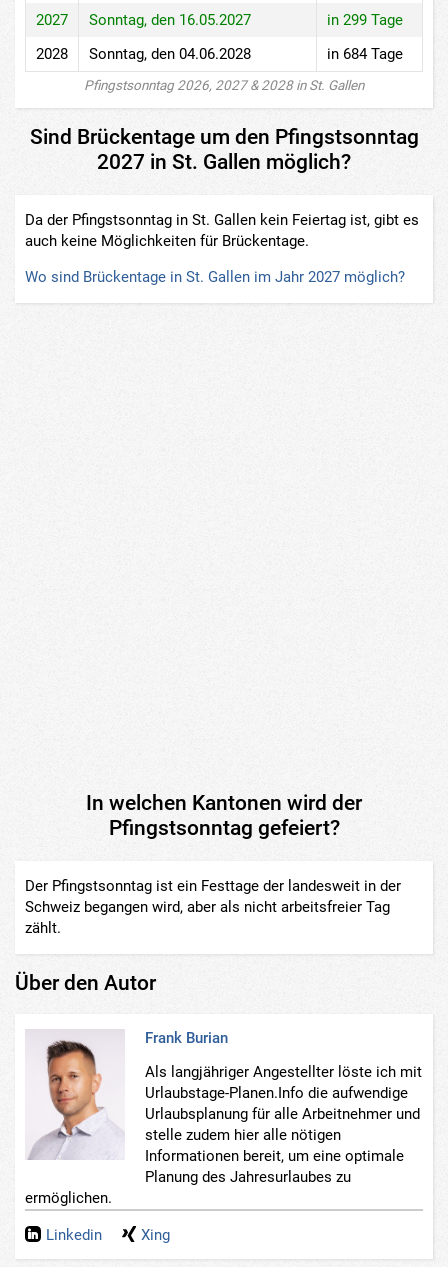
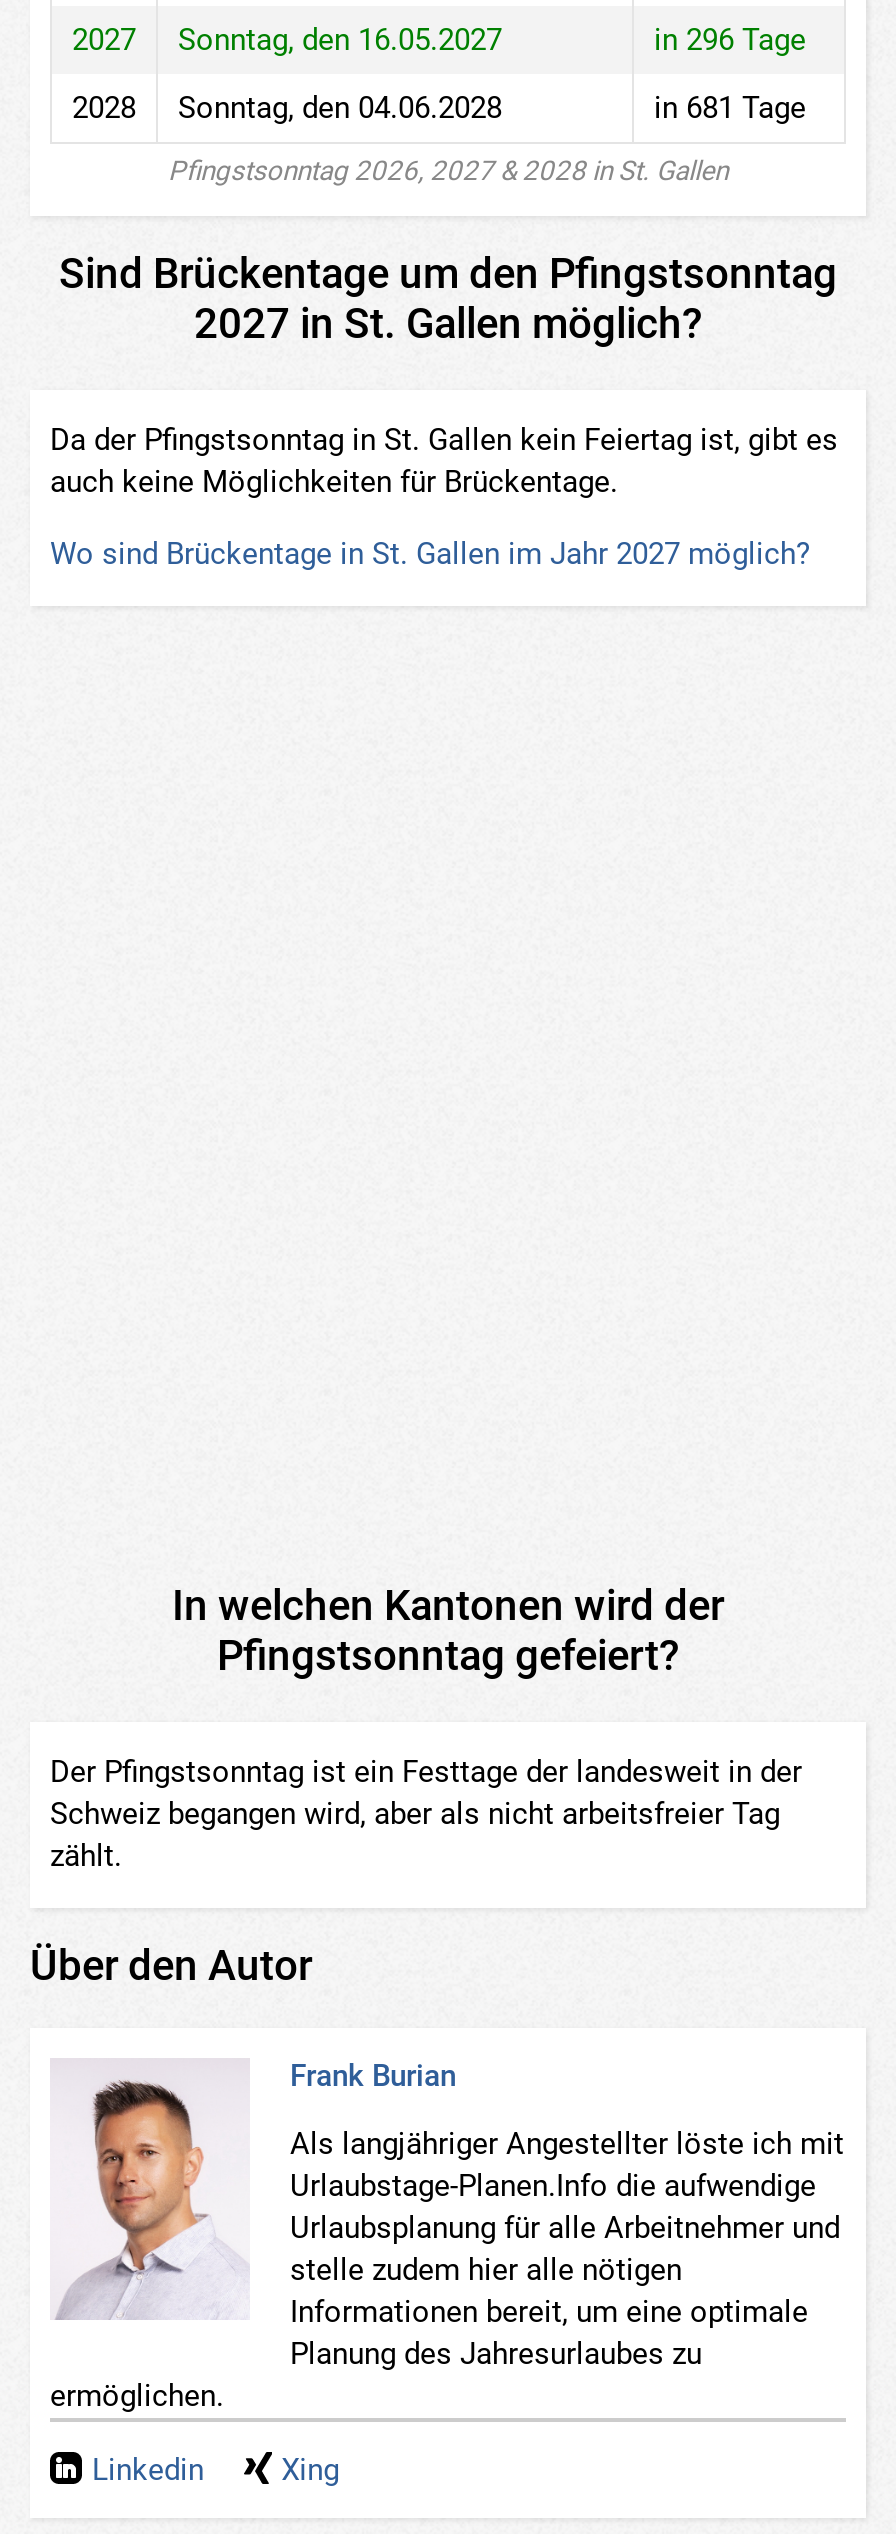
- in 299 Tage
+ in 296 Tage

- in 684 Tage
+ in 681 Tage
